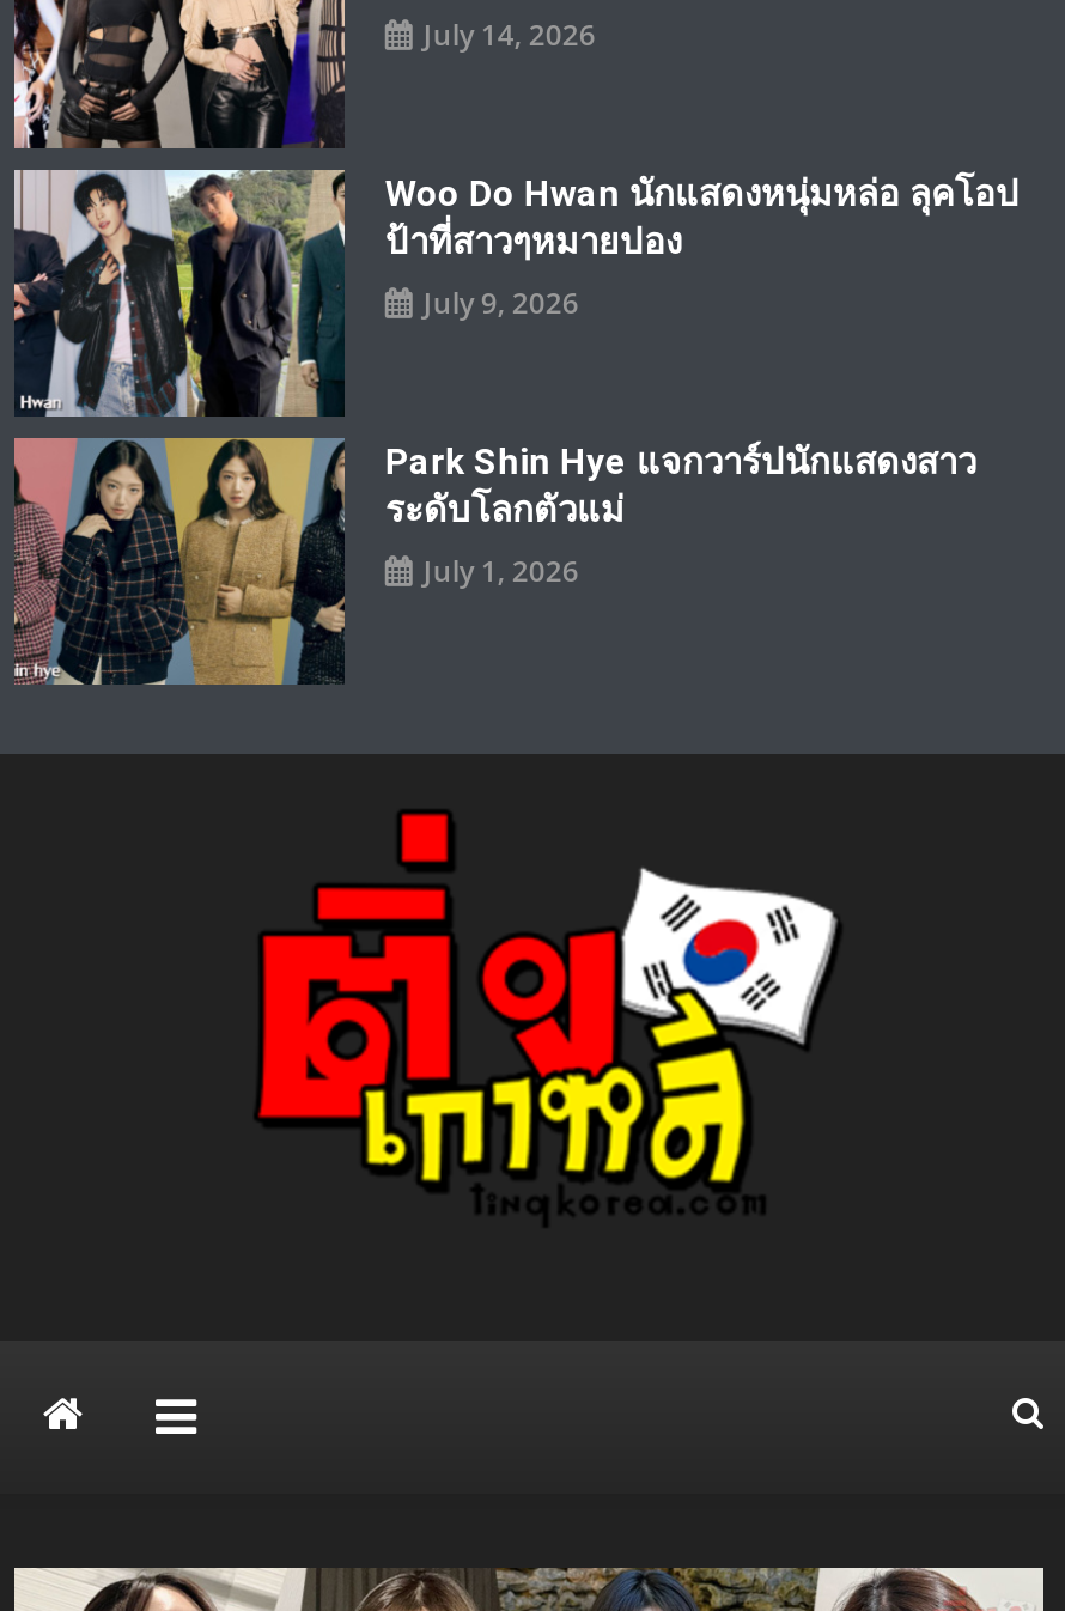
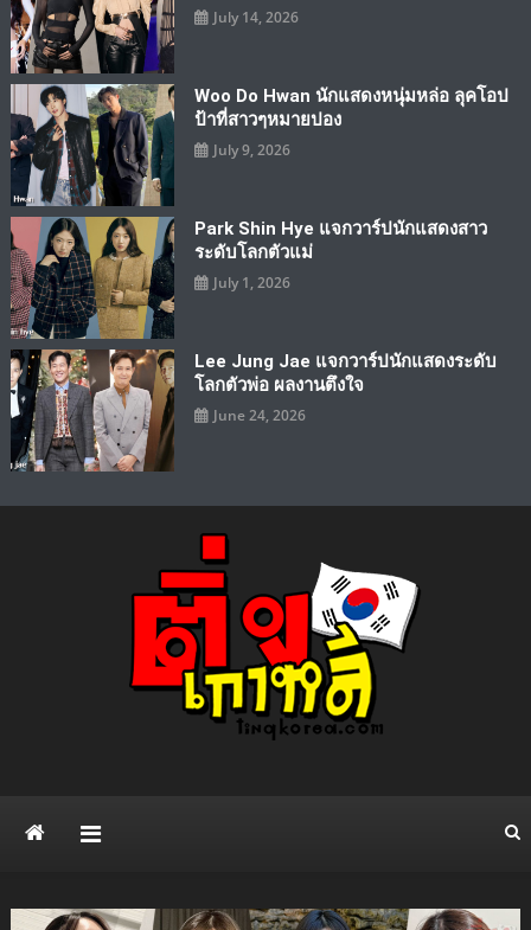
+ [image]
+ Lee Jung Jae แจกวาร์ปนักแสดงระดับ
+ โลกตัวพ่อ ผลงานตึงใจ
+ June 24, 2026
